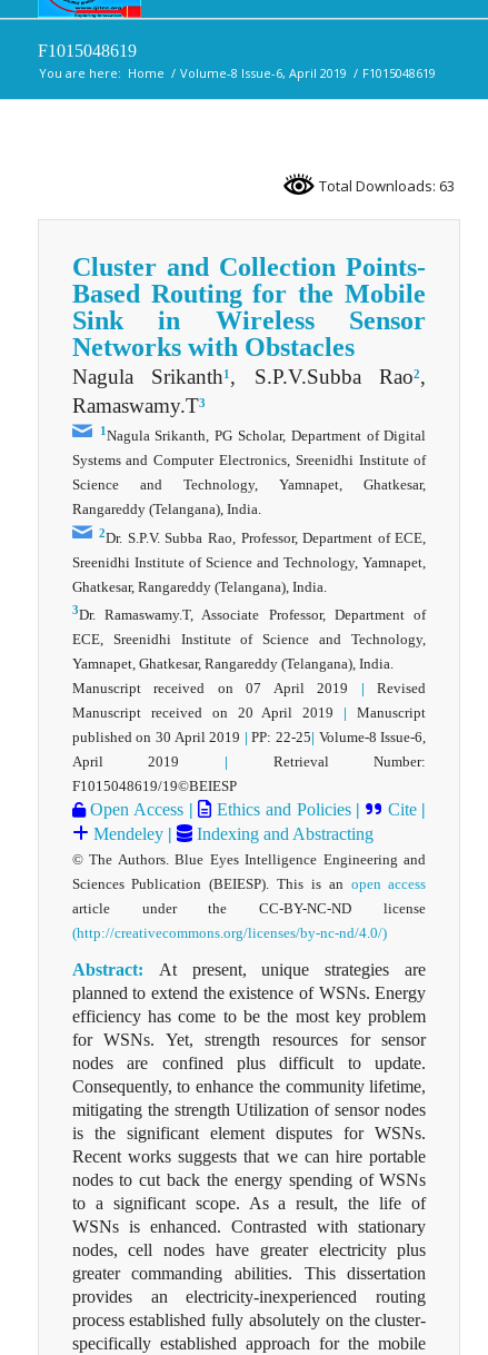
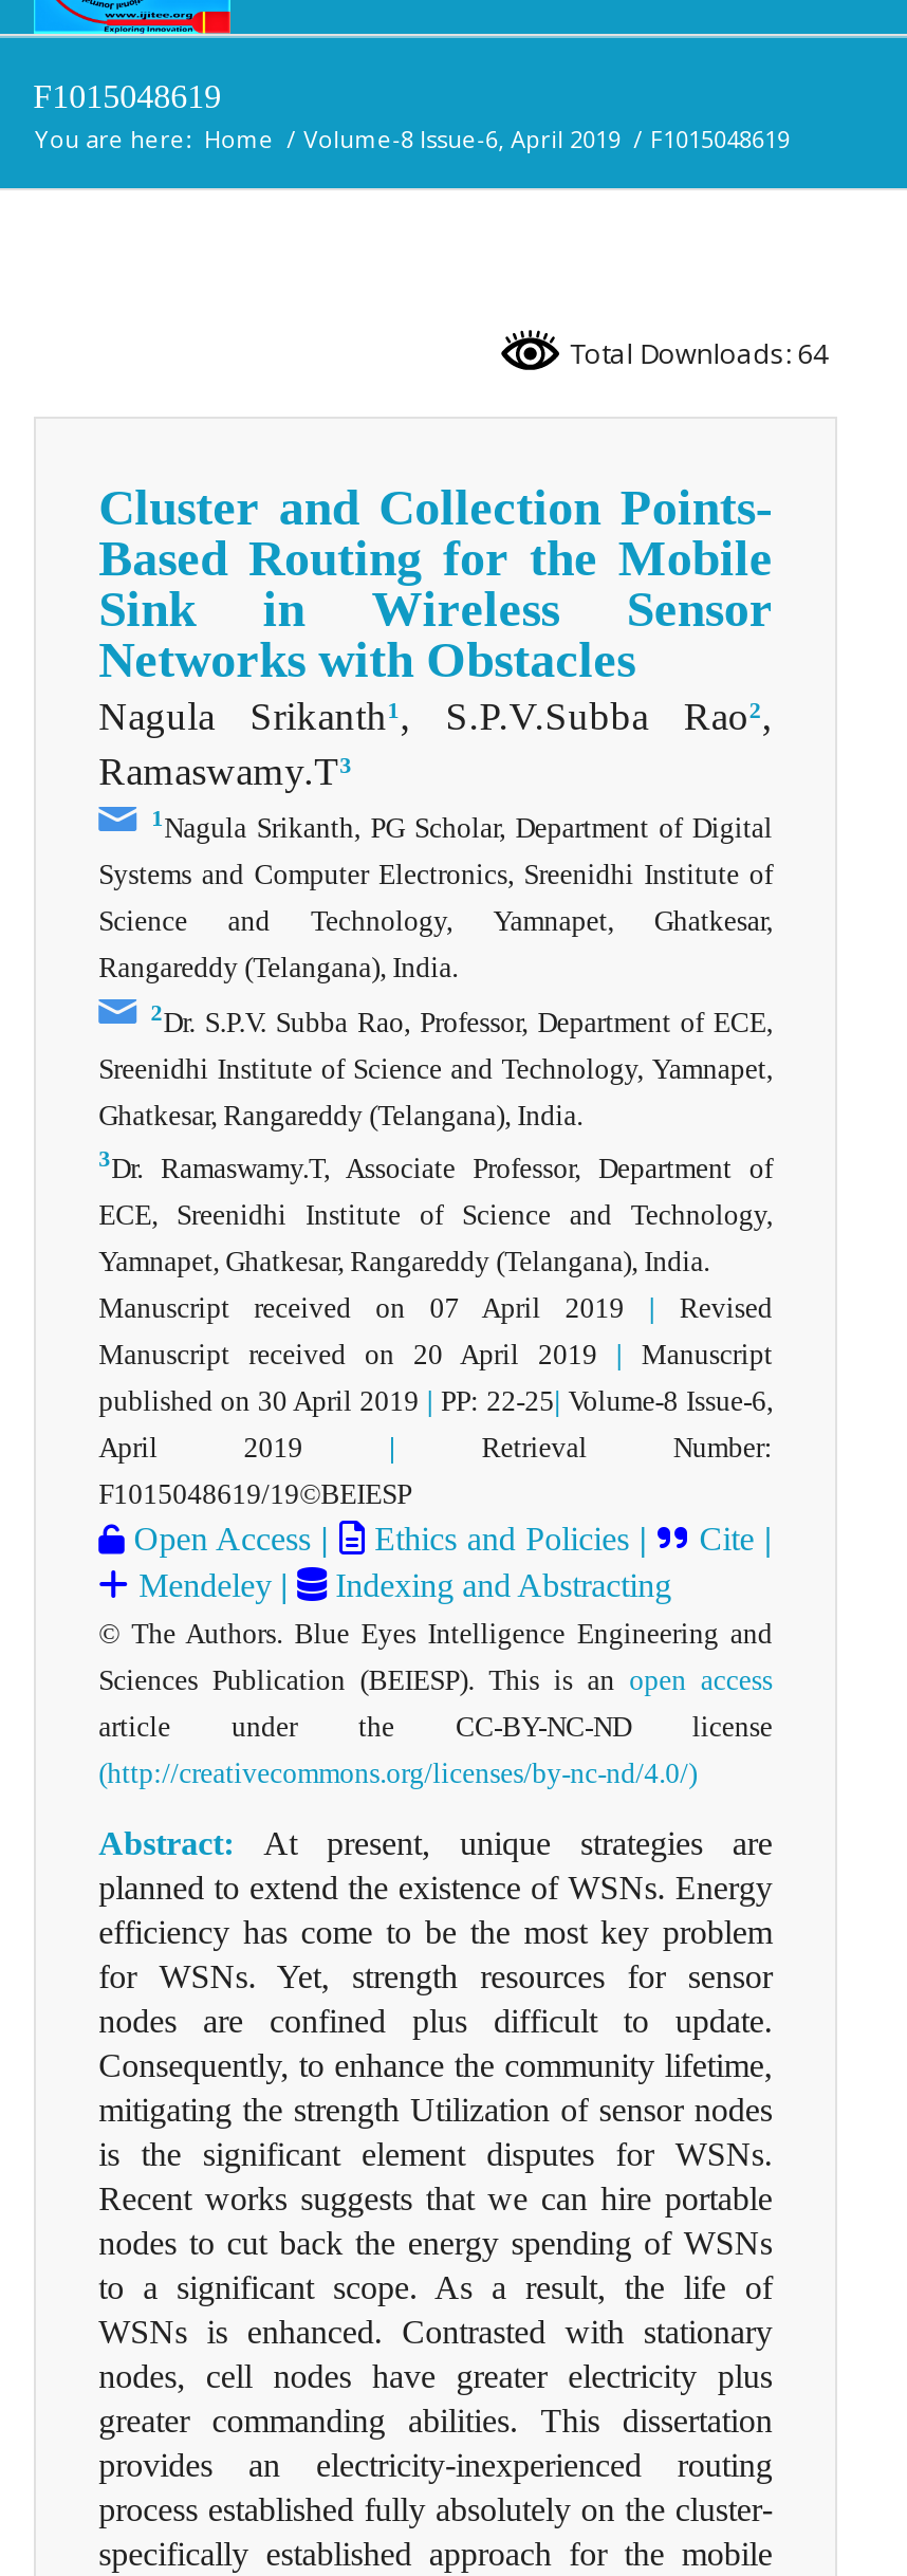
- Total Downloads: 63
+ Total Downloads: 64
